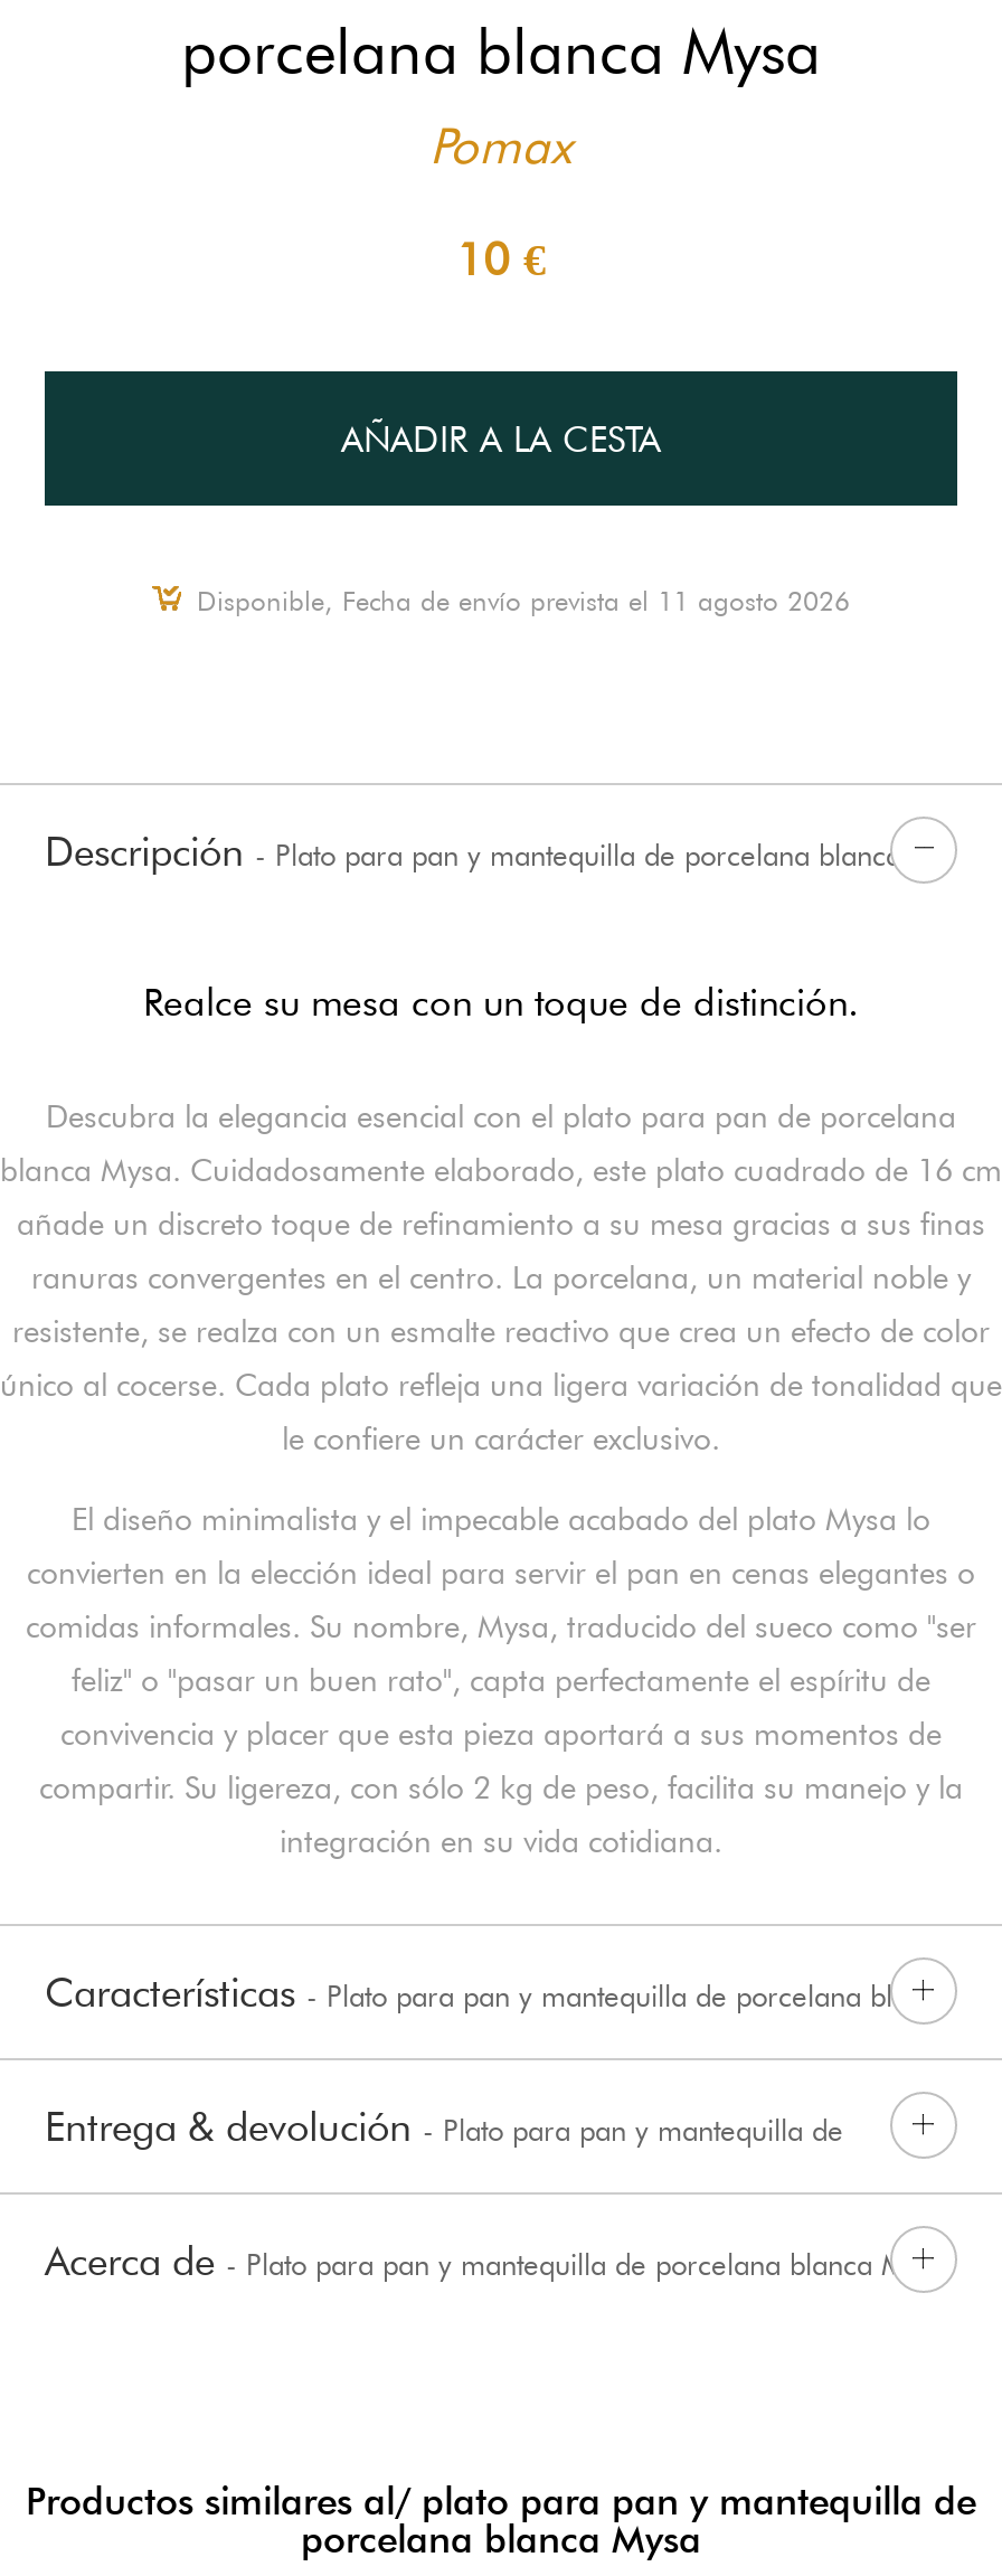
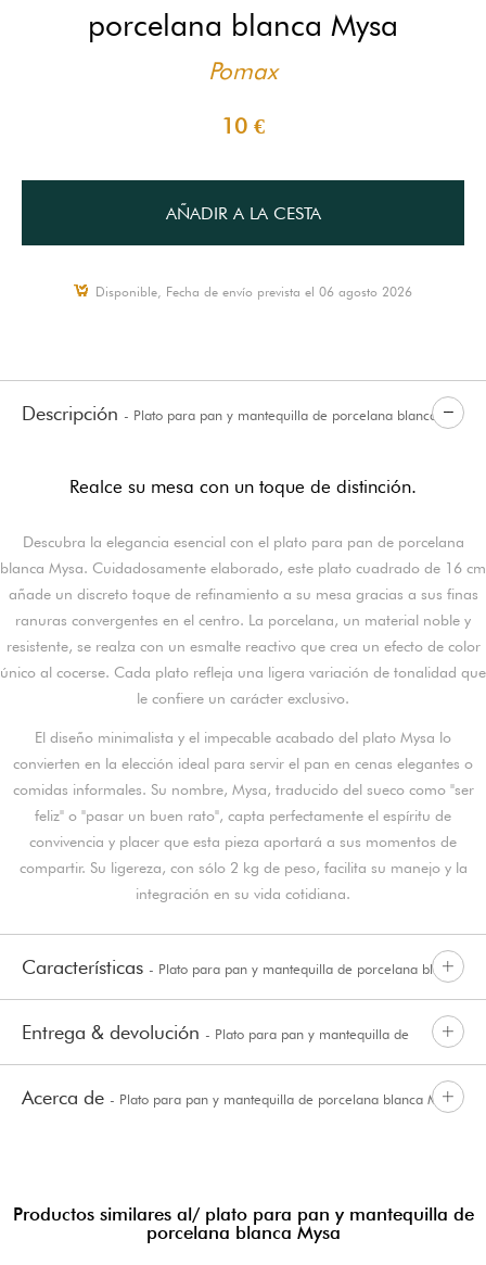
- Disponible, Fecha de envío prevista el 11 agosto 2026
+ Disponible, Fecha de envío prevista el 06 agosto 2026
